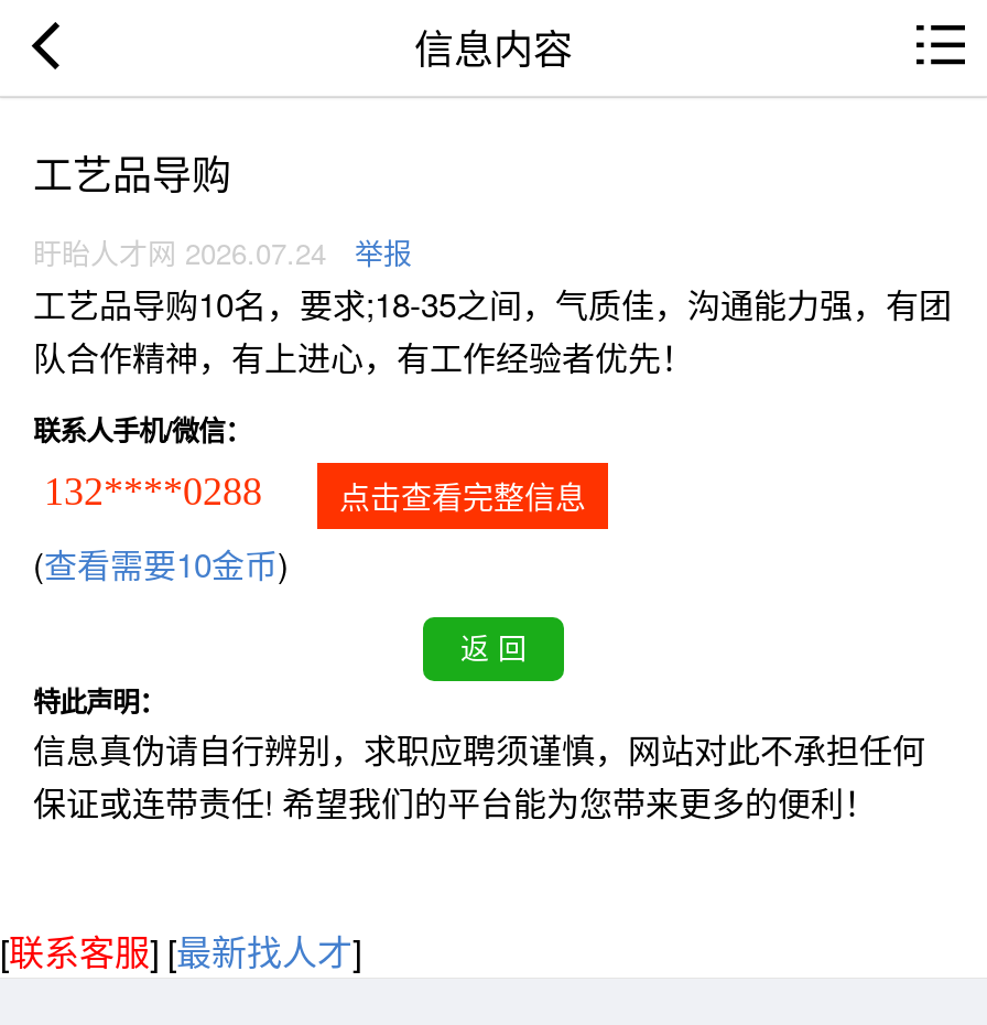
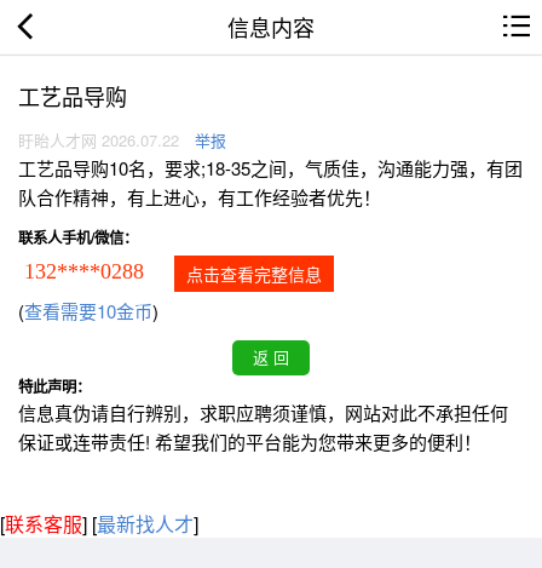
- 盱眙人才网 2026.07.24 举报
+ 盱眙人才网 2026.07.22 举报
